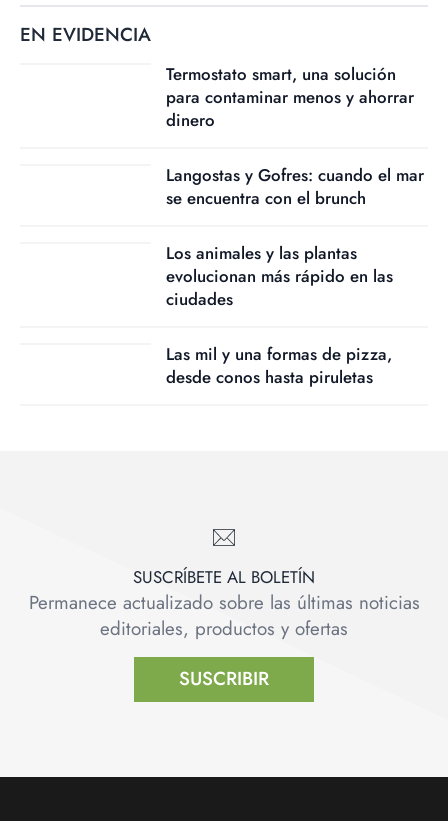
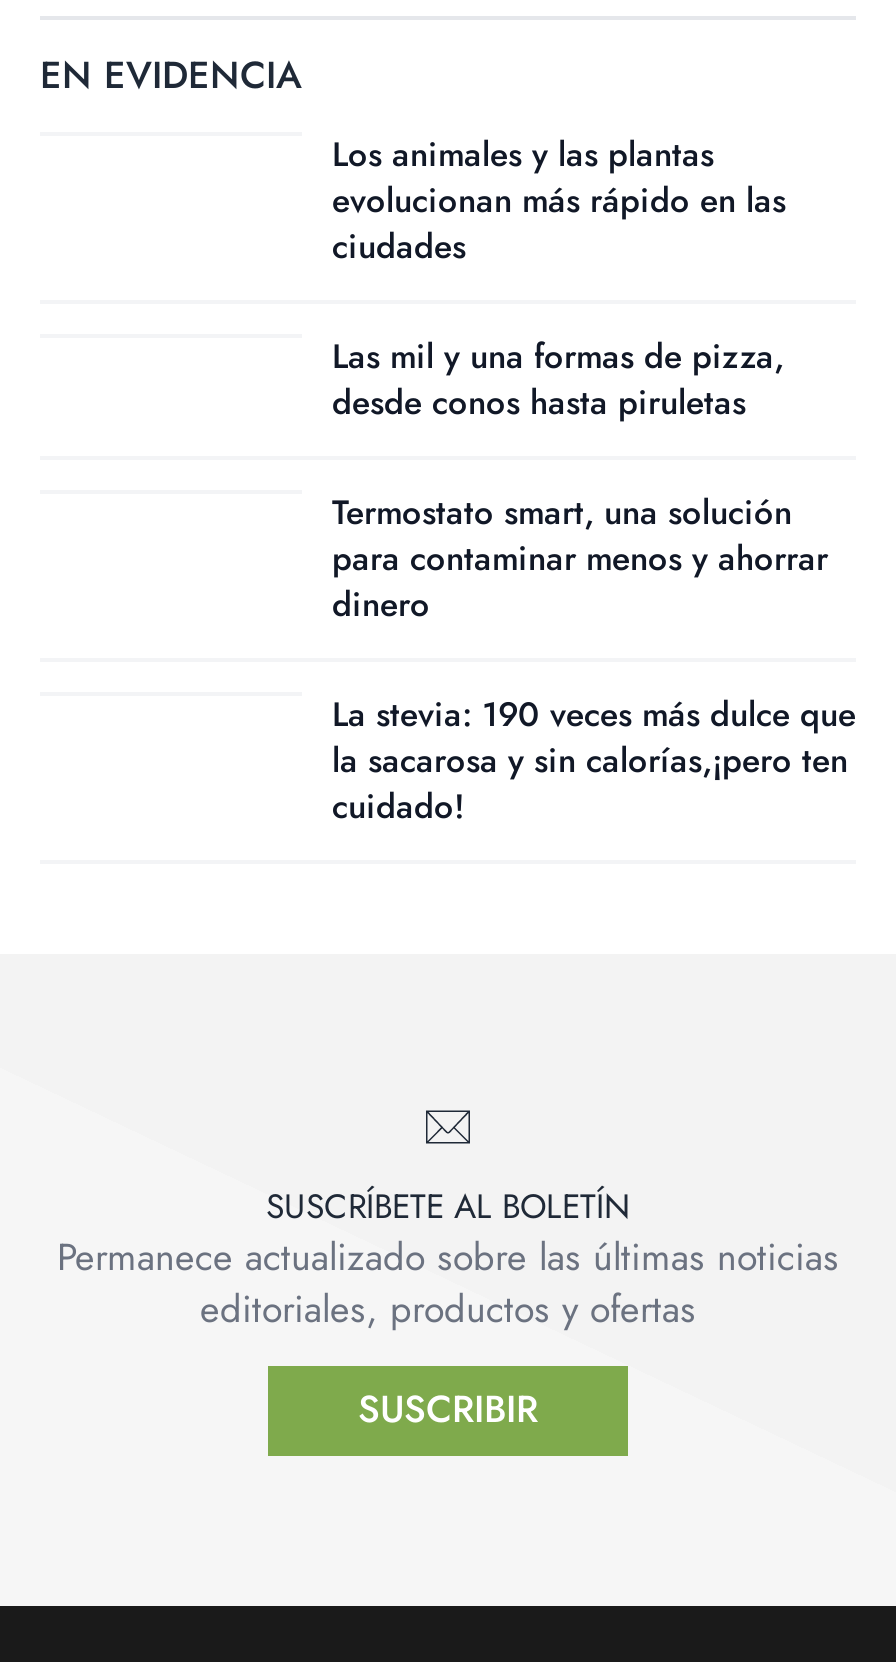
moved down: Termostato smart, una solución | para contaminar menos y ahorrar | dinero

- Langostas y Gofres: cuando el mar
- se encuentra con el brunch

moved up: Los animales y las plantas | evolucionan más rápido en las | ciudades | Las mil y una formas de pizza, | desde conos hasta piruletas

+ La stevia: 190 veces más dulce que
+ la sacarosa y sin calorías,¡pero ten
+ cuidado!
